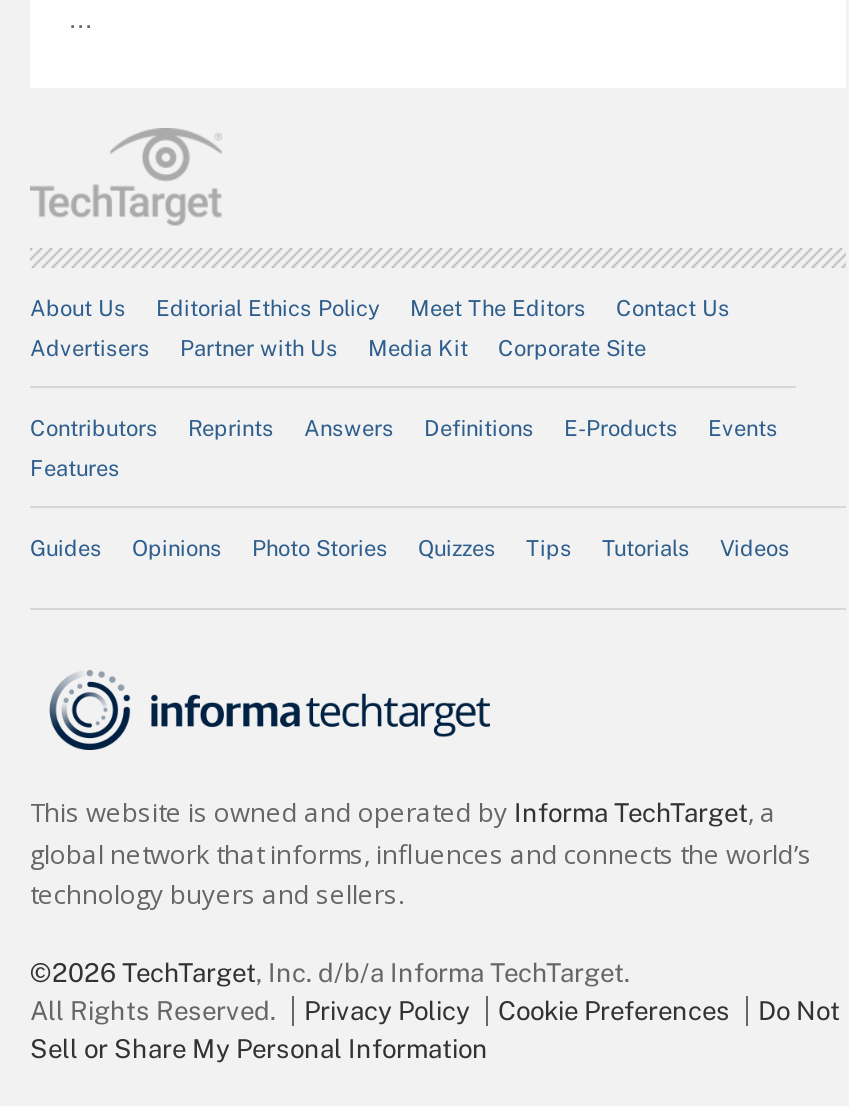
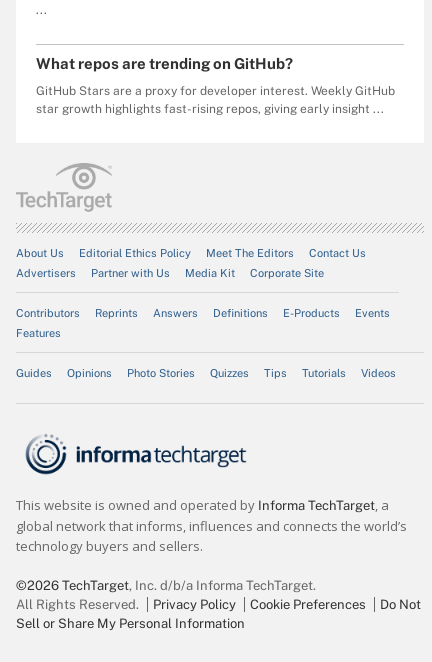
+ What repos are trending on GitHub?
+ GitHub Stars are a proxy for developer interest. Weekly GitHub
+ star growth highlights fast-rising repos, giving early insight ...
